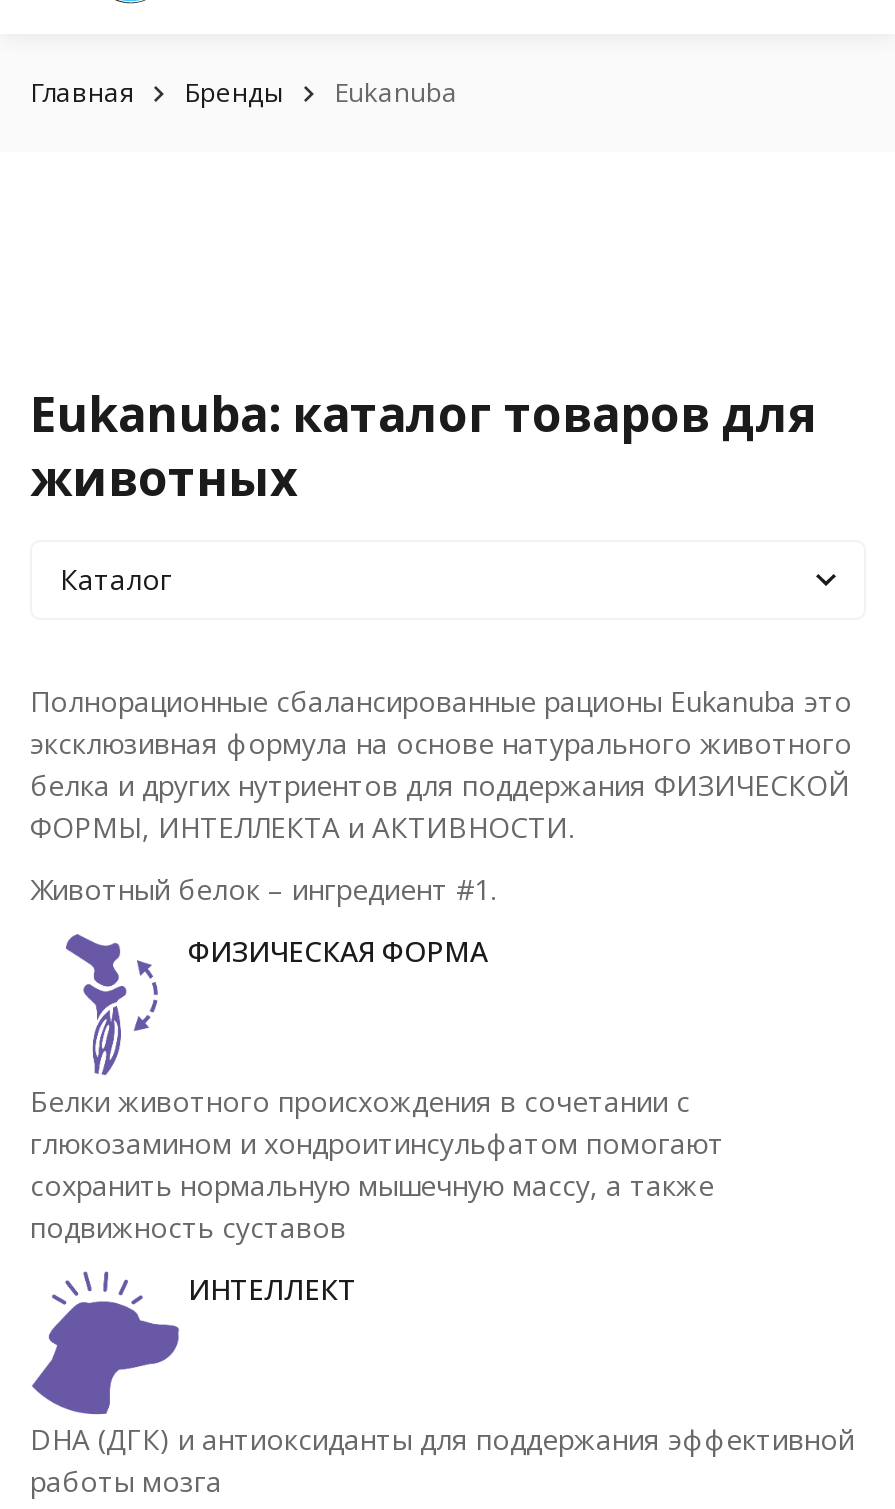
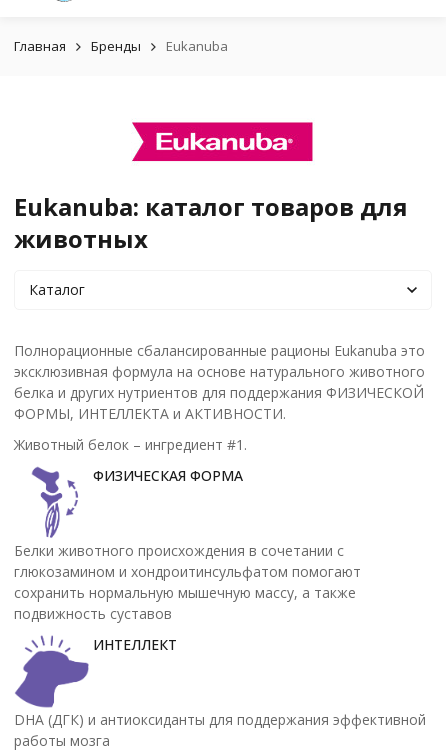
+ [image]
